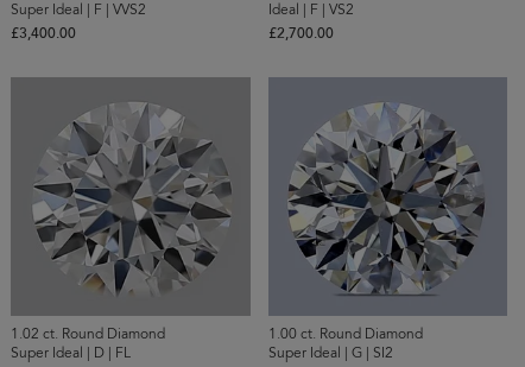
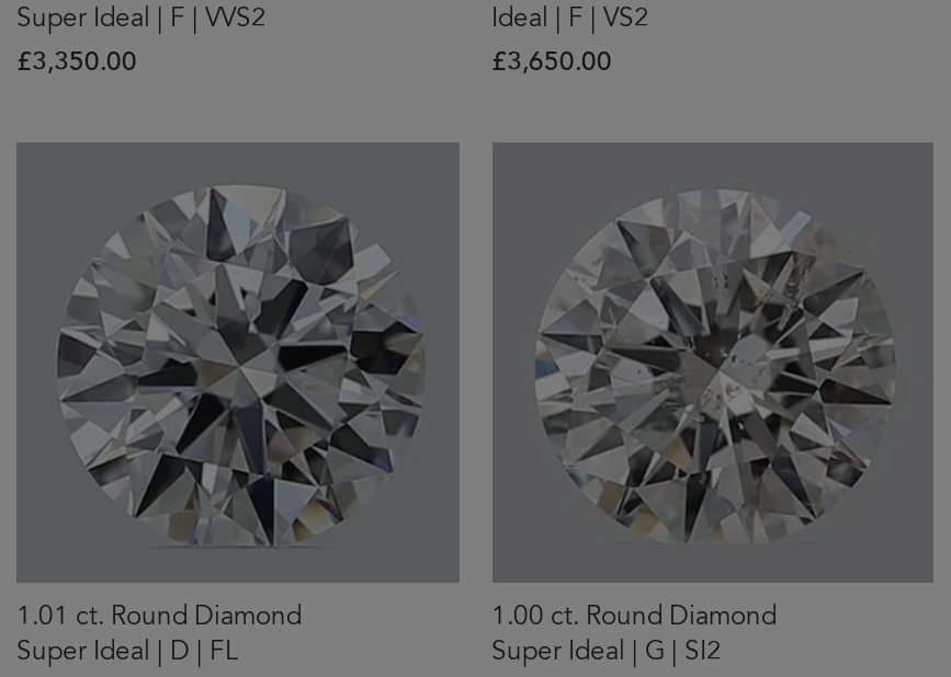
- £‌3,400.00
+ £‌3,350.00

- £‌2,700.00
+ £‌3,650.00

- [image]
- 1.02 ct. Round Diamond
+ [image]
+ 1.01 ct. Round Diamond

- [image]
+ [image]
